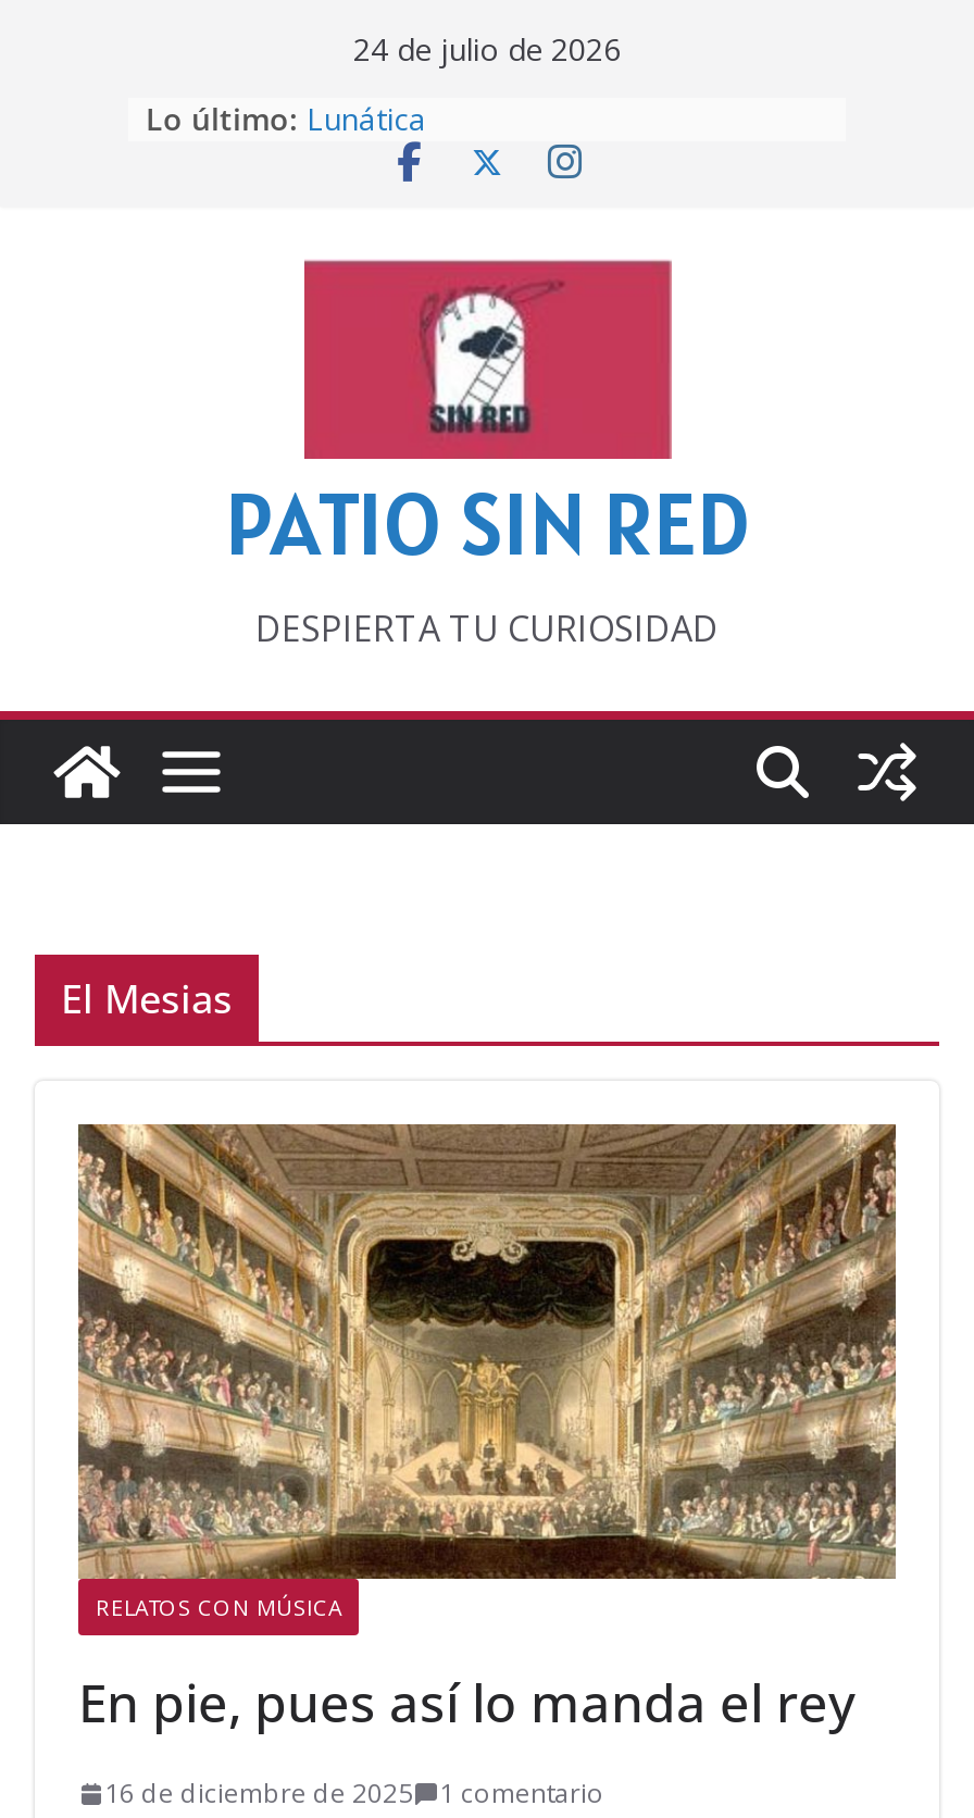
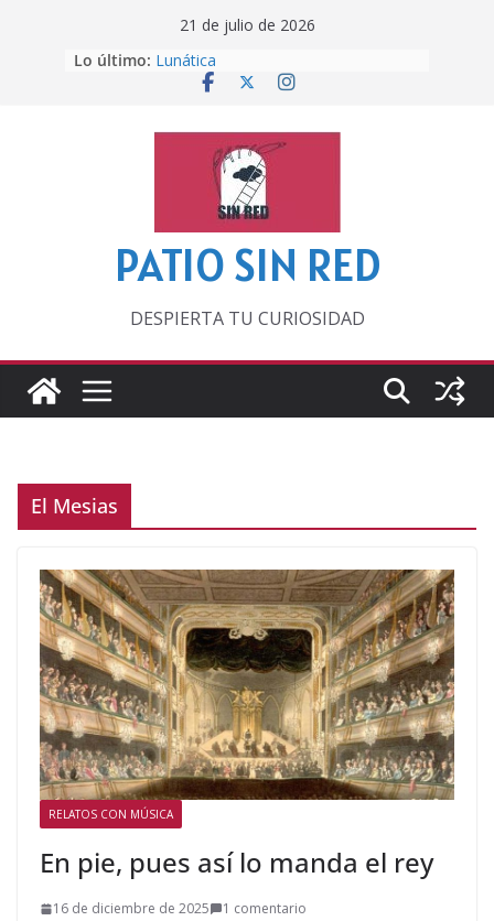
- 24 de julio de 2026
+ 21 de julio de 2026
